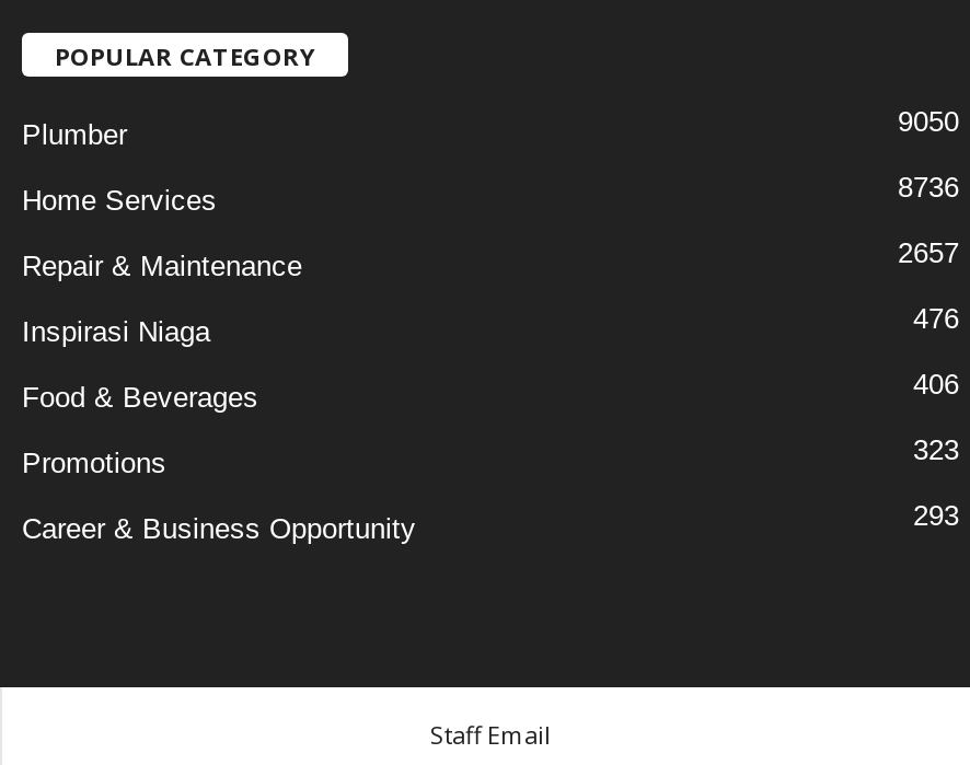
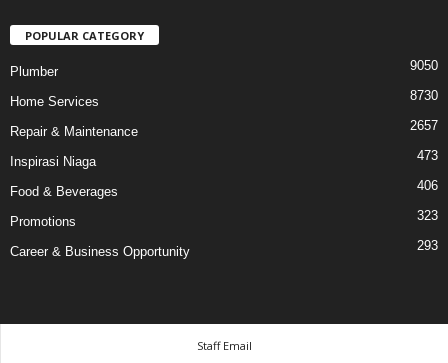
- 8736
+ 8730

- 476
+ 473
